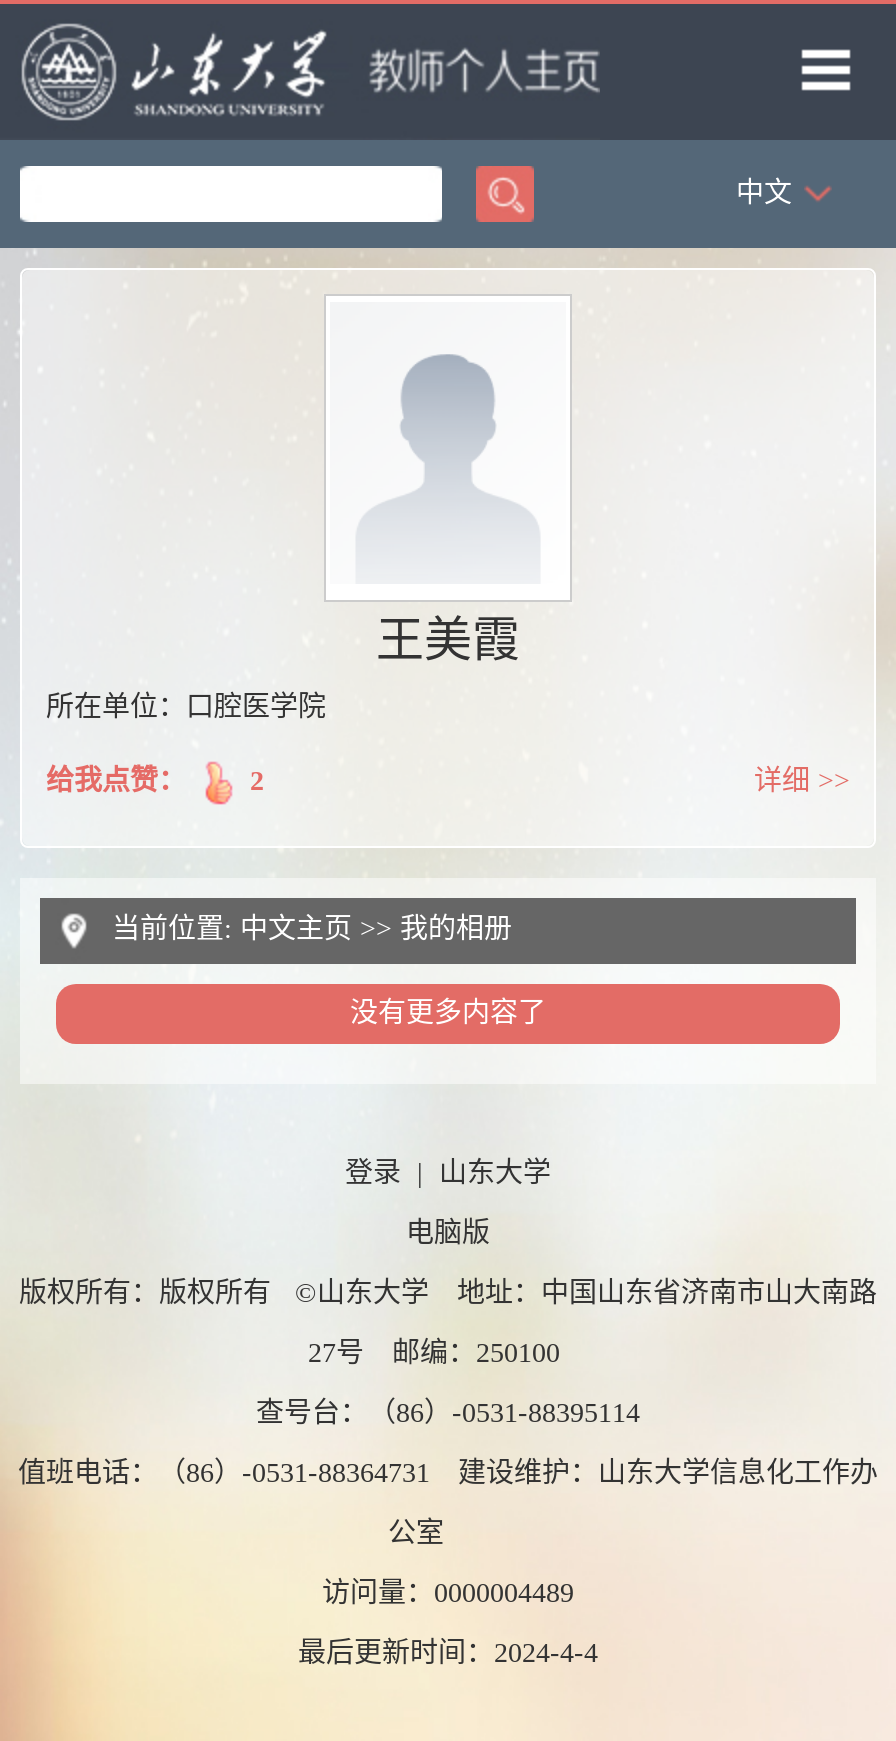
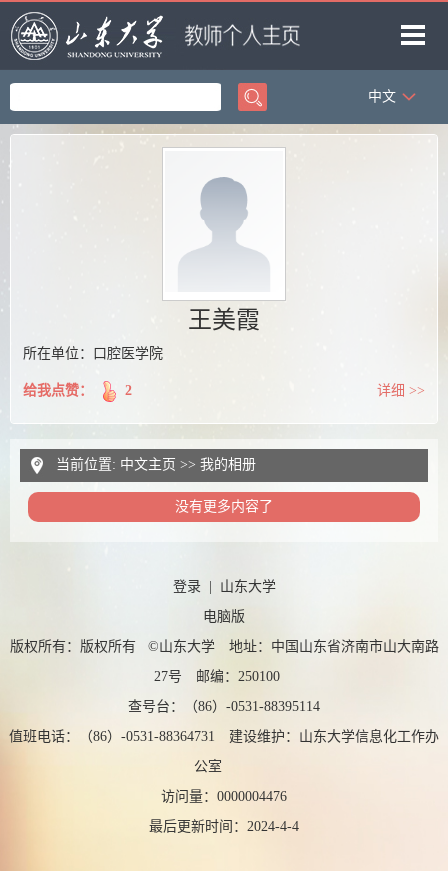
- 访问量：0000004489
+ 访问量：0000004476
